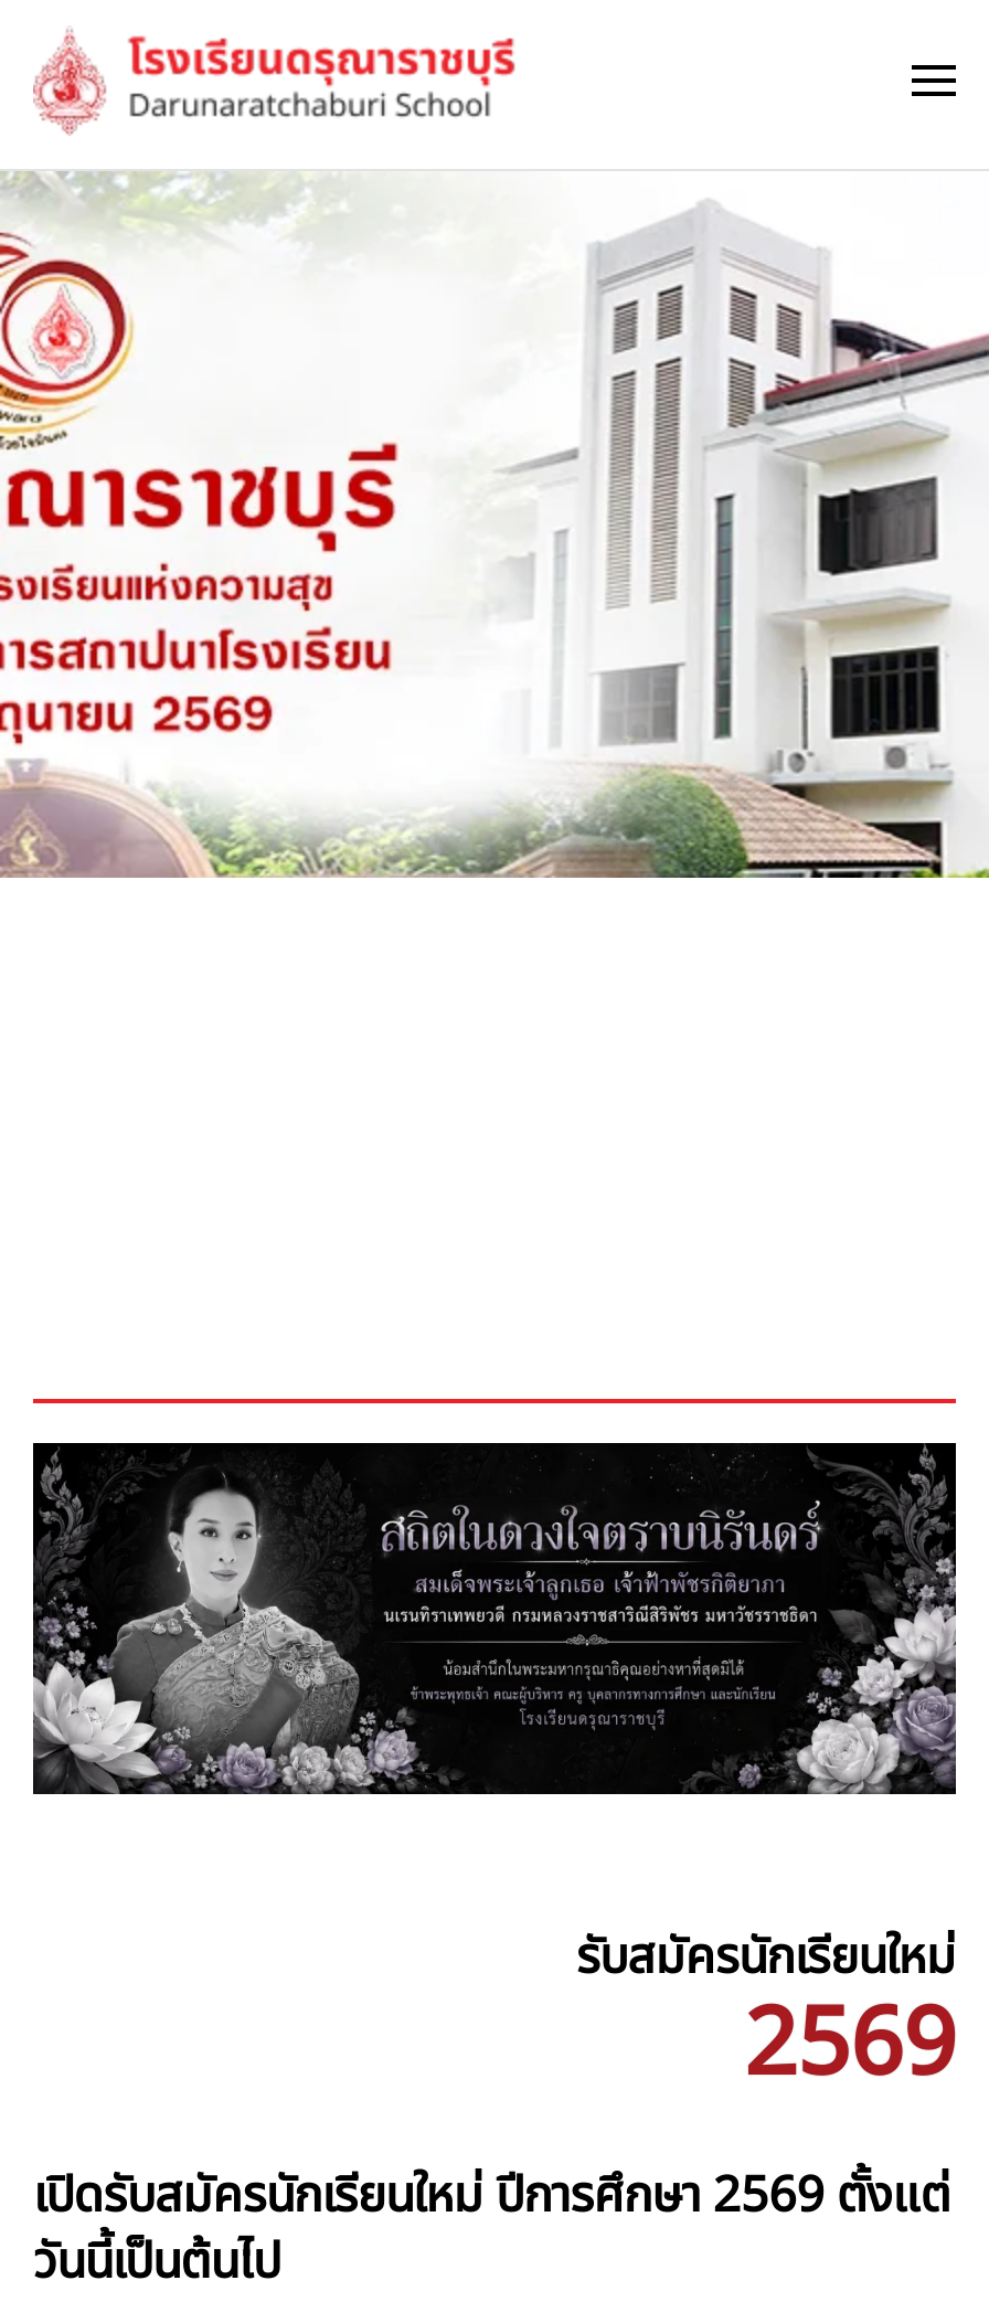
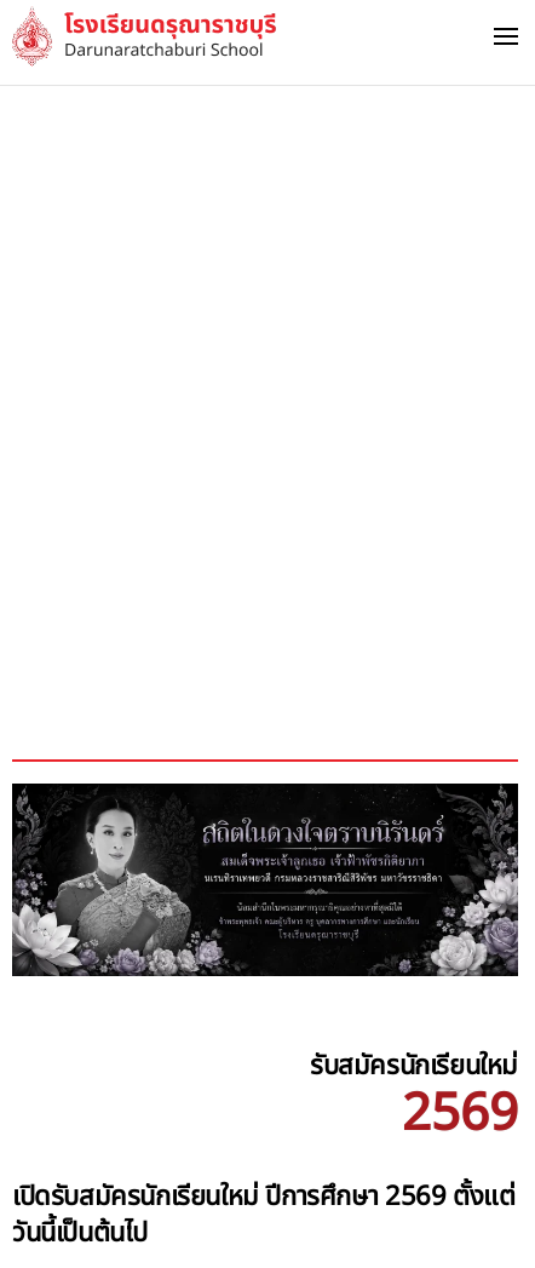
- [image]
